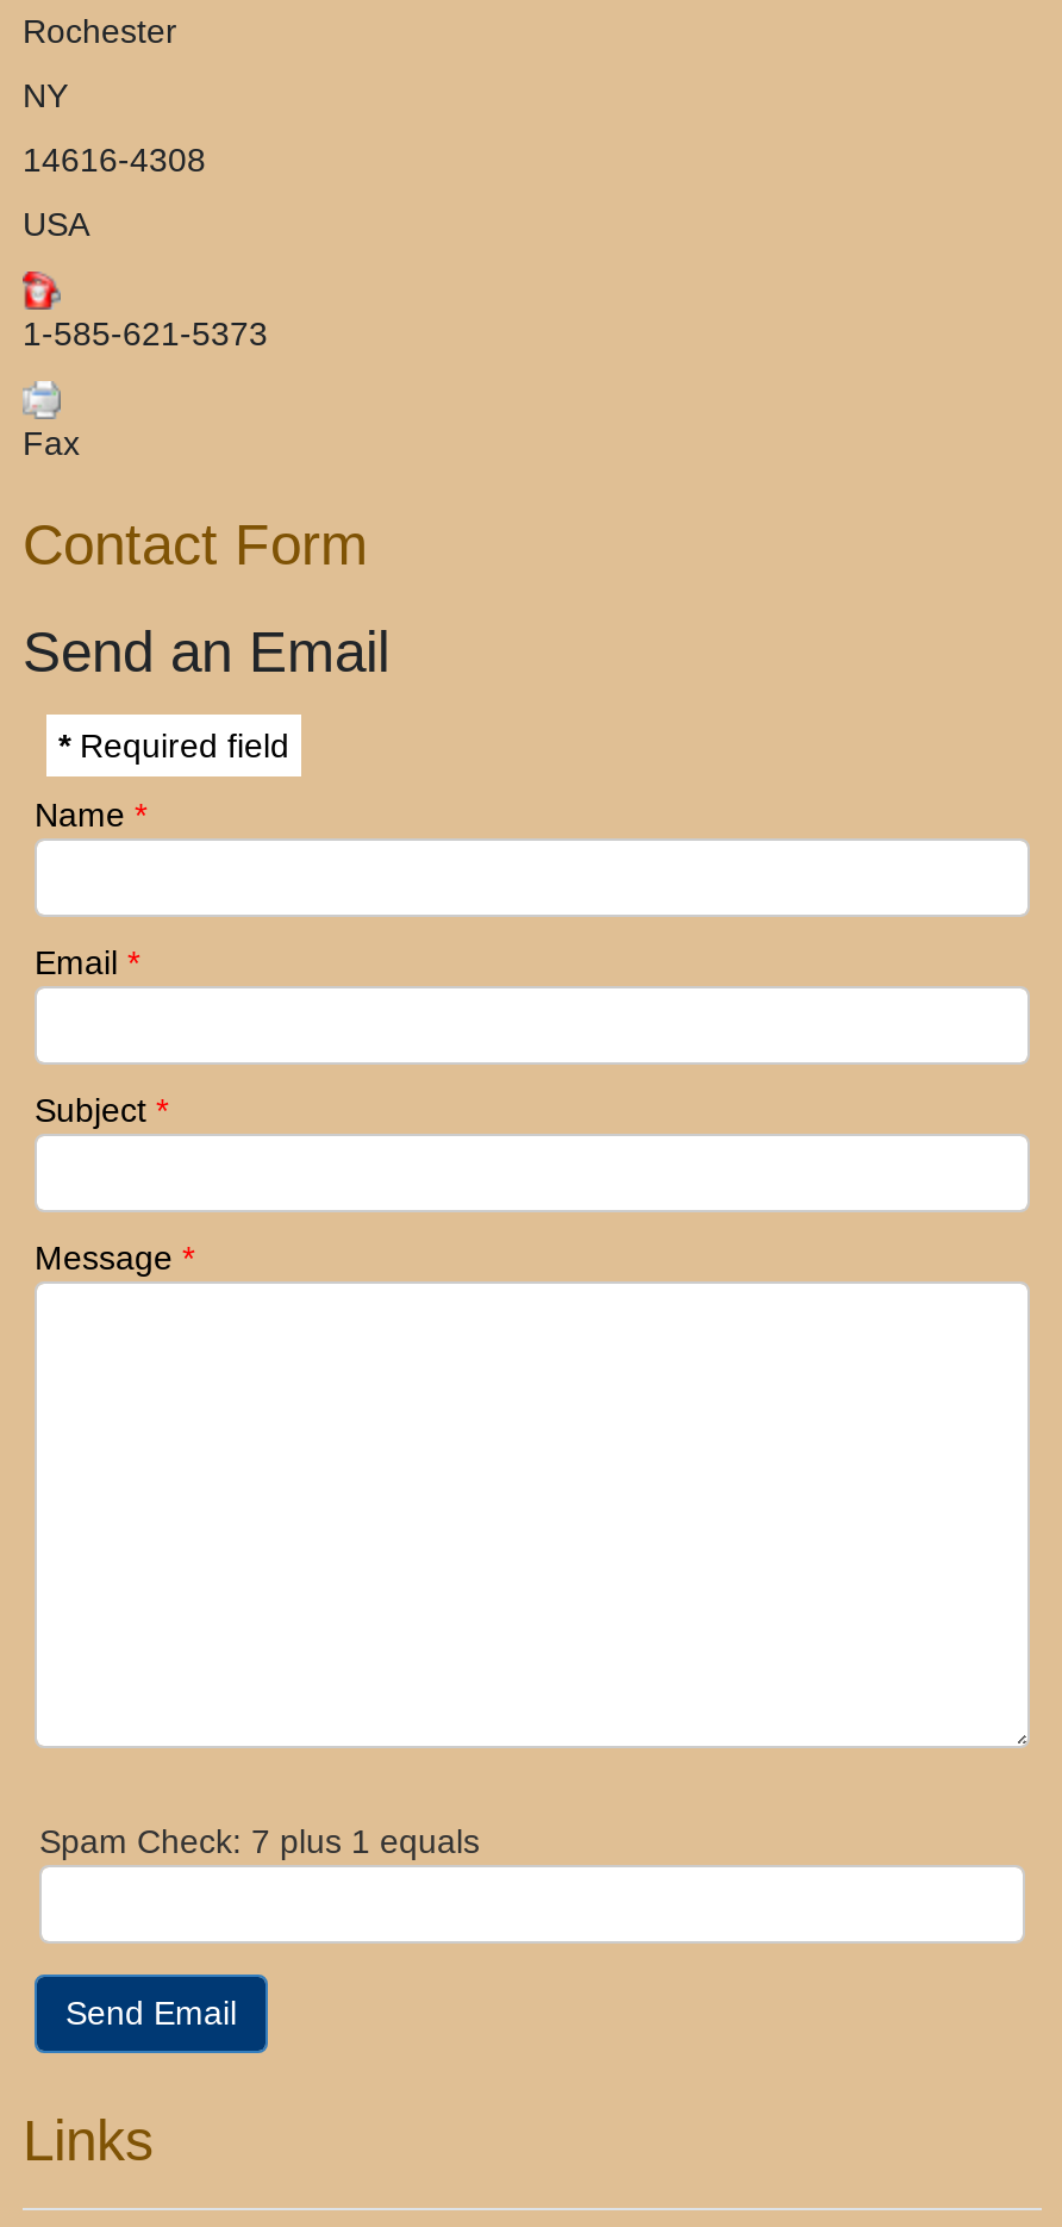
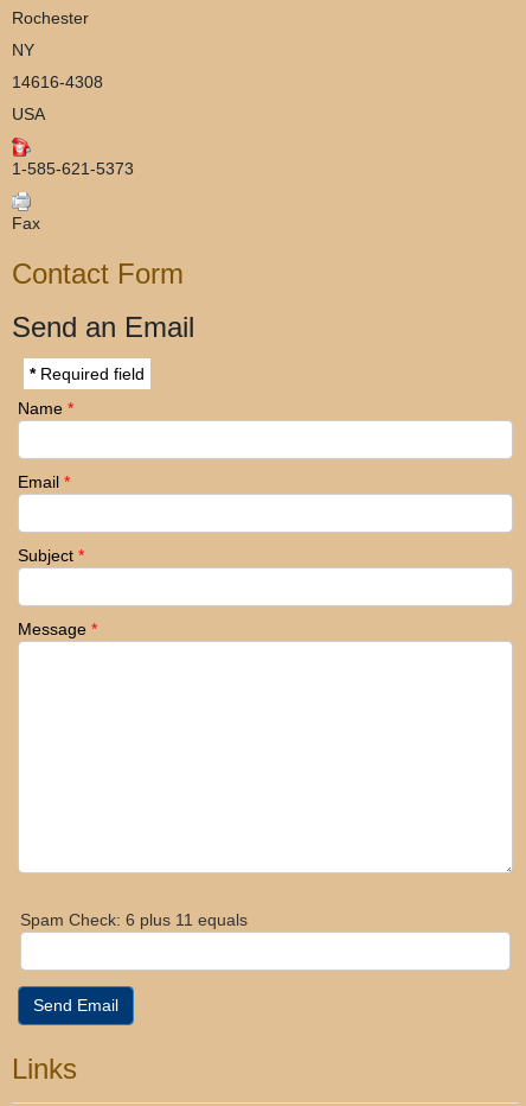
- Spam Check: 7 plus 1 equals
+ Spam Check: 6 plus 11 equals
